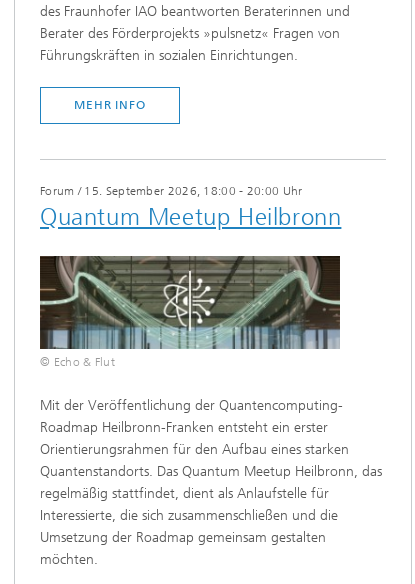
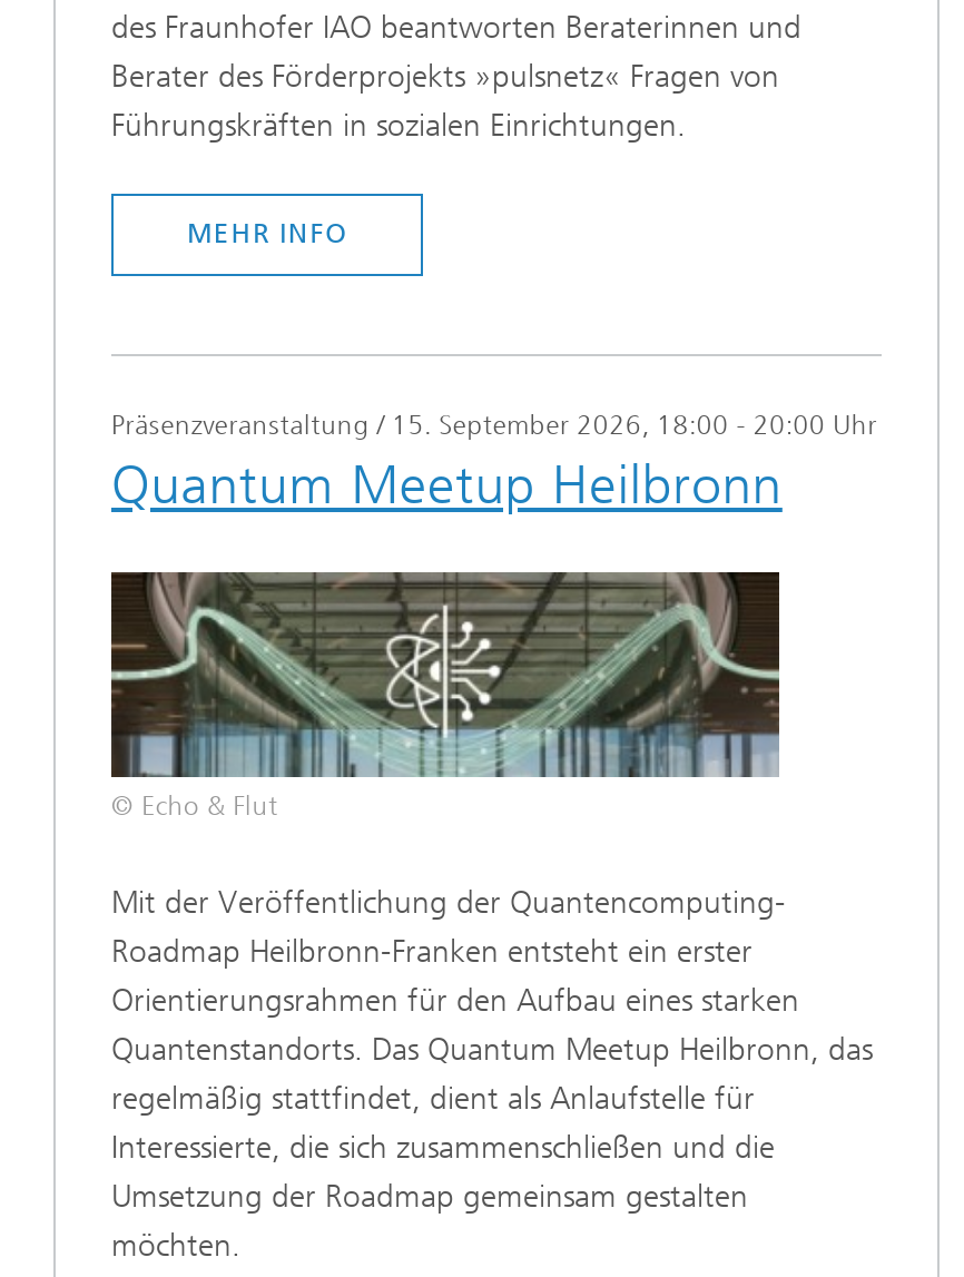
- Forum / 15. September 2026, 18:00 - 20:00 Uhr
+ Präsenzveranstaltung / 15. September 2026, 18:00 - 20:00 Uhr
